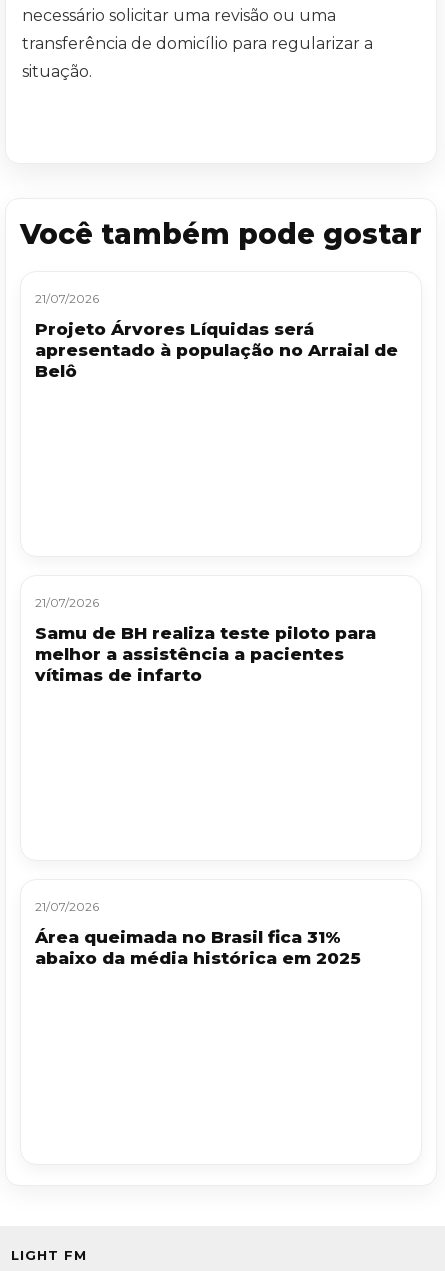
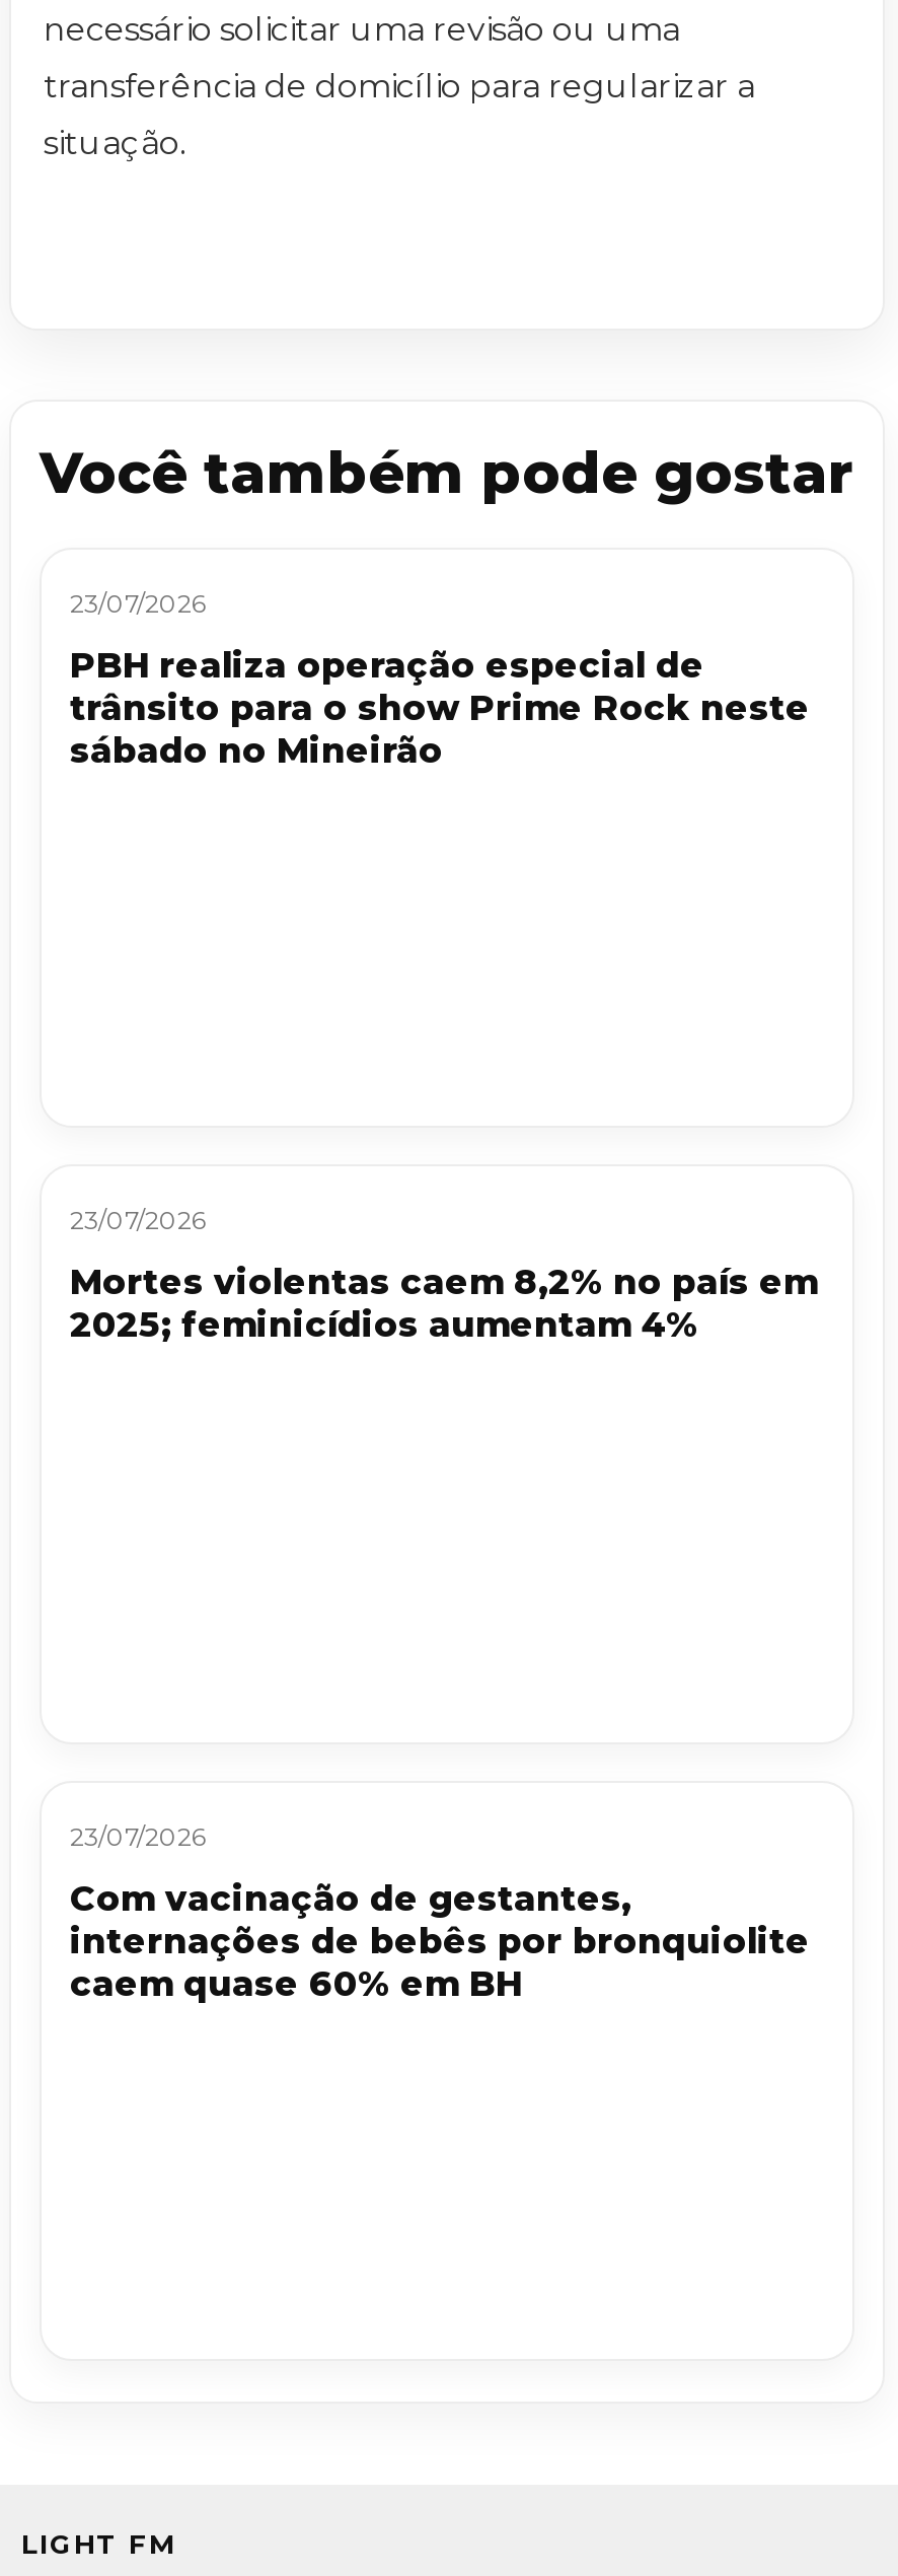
- 21/07/2026
+ 23/07/2026

- Projeto Árvores Líquidas será
- apresentado à população no Arraial de
- Belô
+ PBH realiza operação especial de
+ trânsito para o show Prime Rock neste
+ sábado no Mineirão

- 21/07/2026
+ 23/07/2026

- Samu de BH realiza teste piloto para
- melhor a assistência a pacientes
- vítimas de infarto
+ Mortes violentas caem 8,2% no país em
+ 2025; feminicídios aumentam 4%

- 21/07/2026
+ 23/07/2026

- Área queimada no Brasil fica 31%
- abaixo da média histórica em 2025
+ Com vacinação de gestantes,
+ internações de bebês por bronquiolite
+ caem quase 60% em BH
